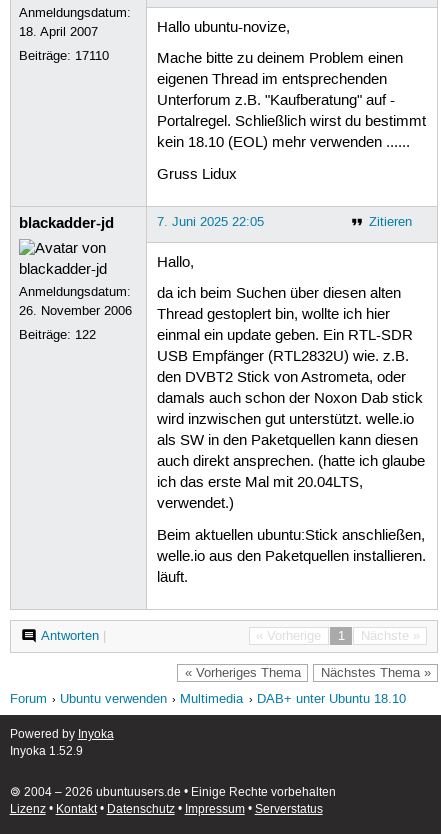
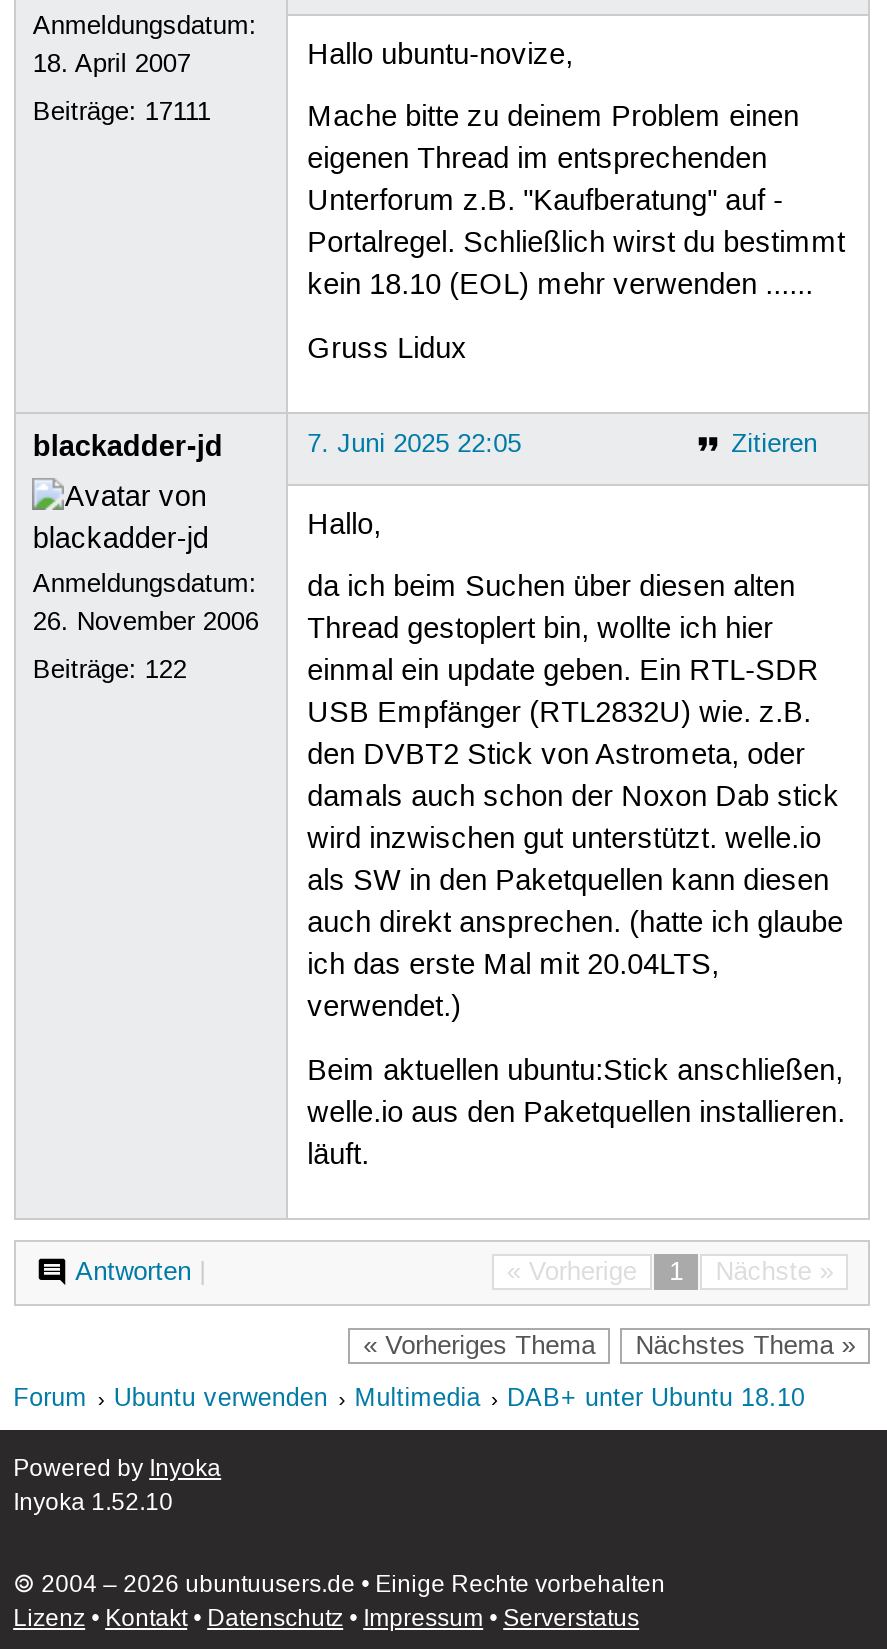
- Beiträge: 17110
+ Beiträge: 17111

- Inyoka 1.52.9
+ Inyoka 1.52.10
